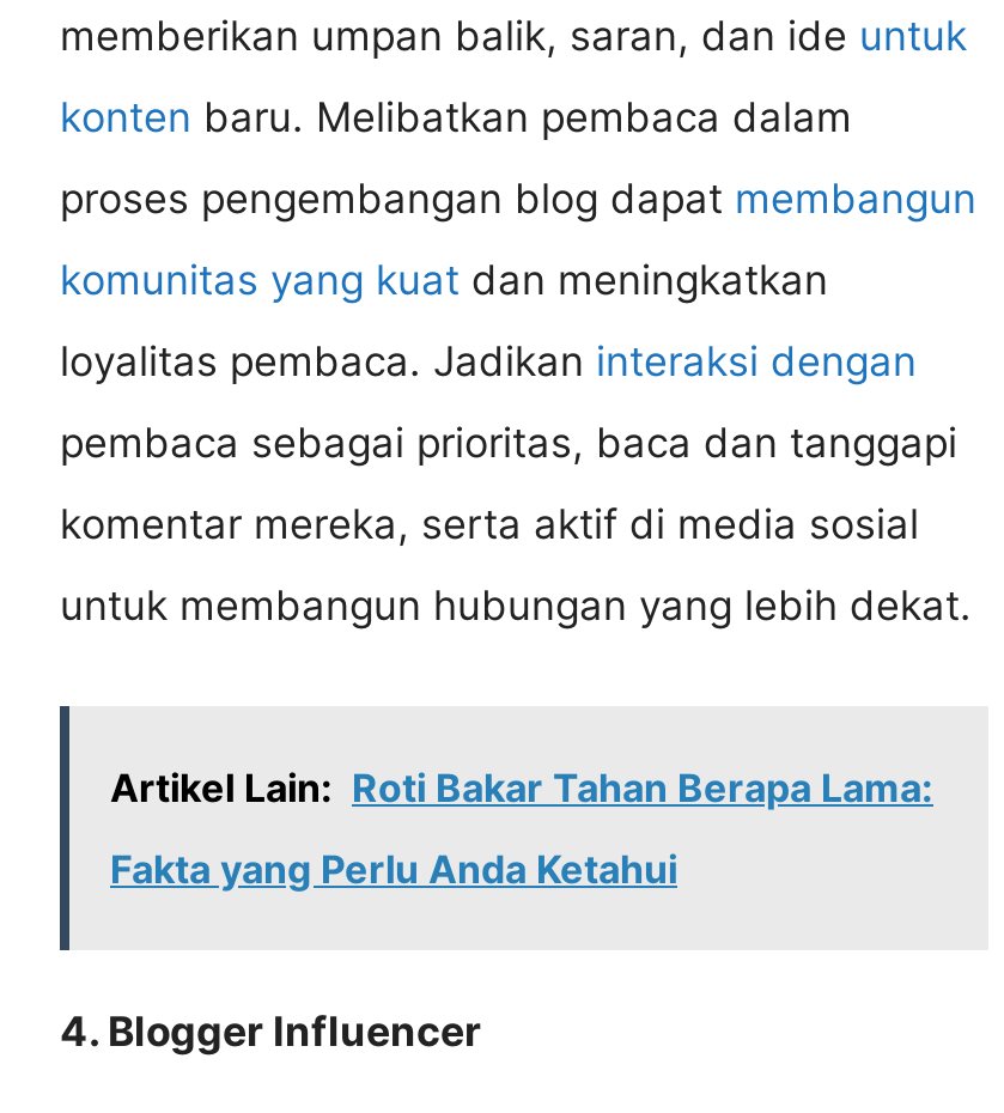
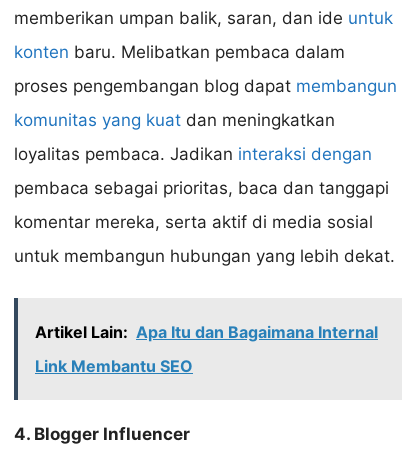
- Artikel Lain: Roti Bakar Tahan Berapa Lama:
+ Artikel Lain: Apa Itu dan Bagaimana Internal

- Fakta yang Perlu Anda Ketahui
+ Link Membantu SEO
